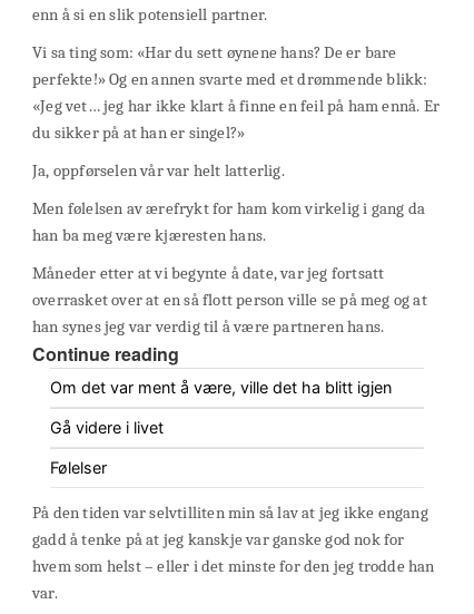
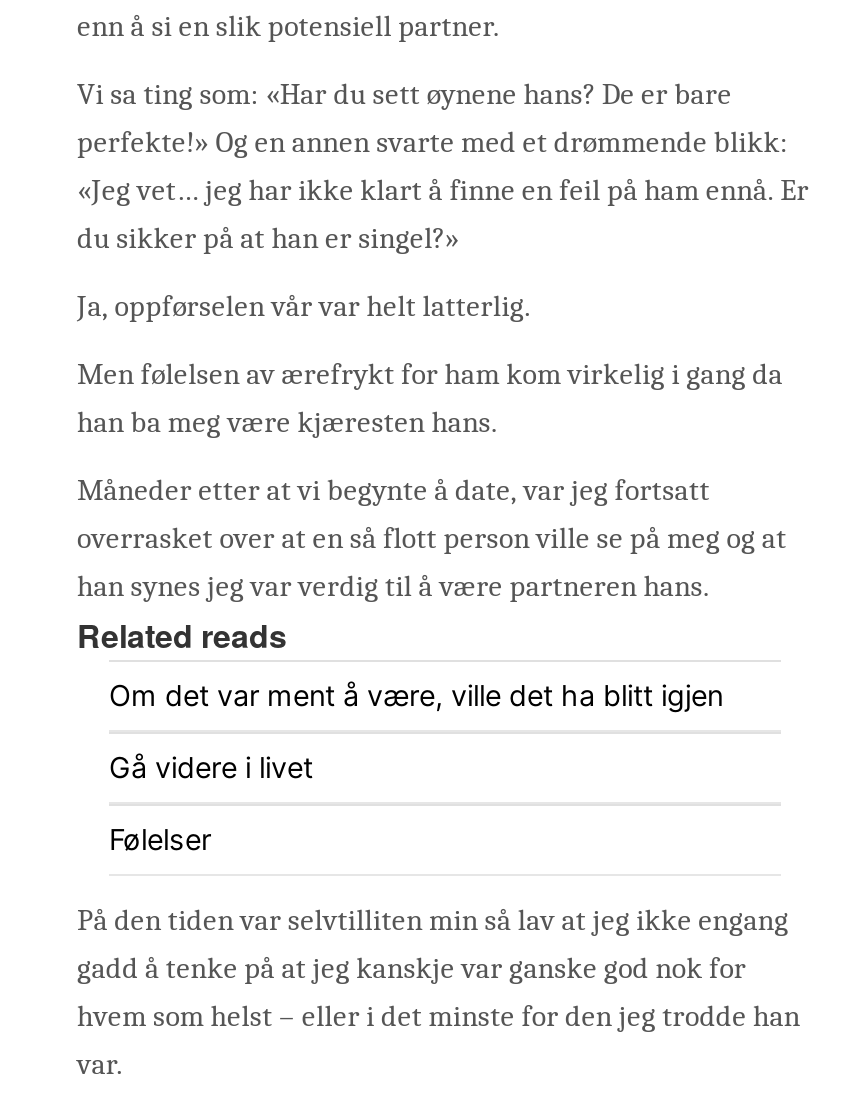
- Continue reading
+ Related reads
